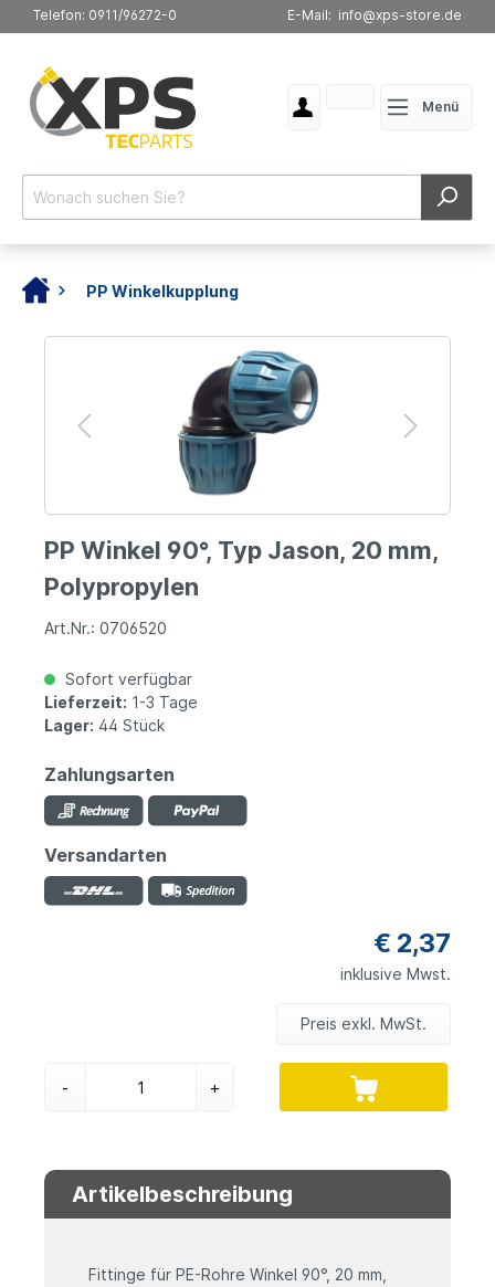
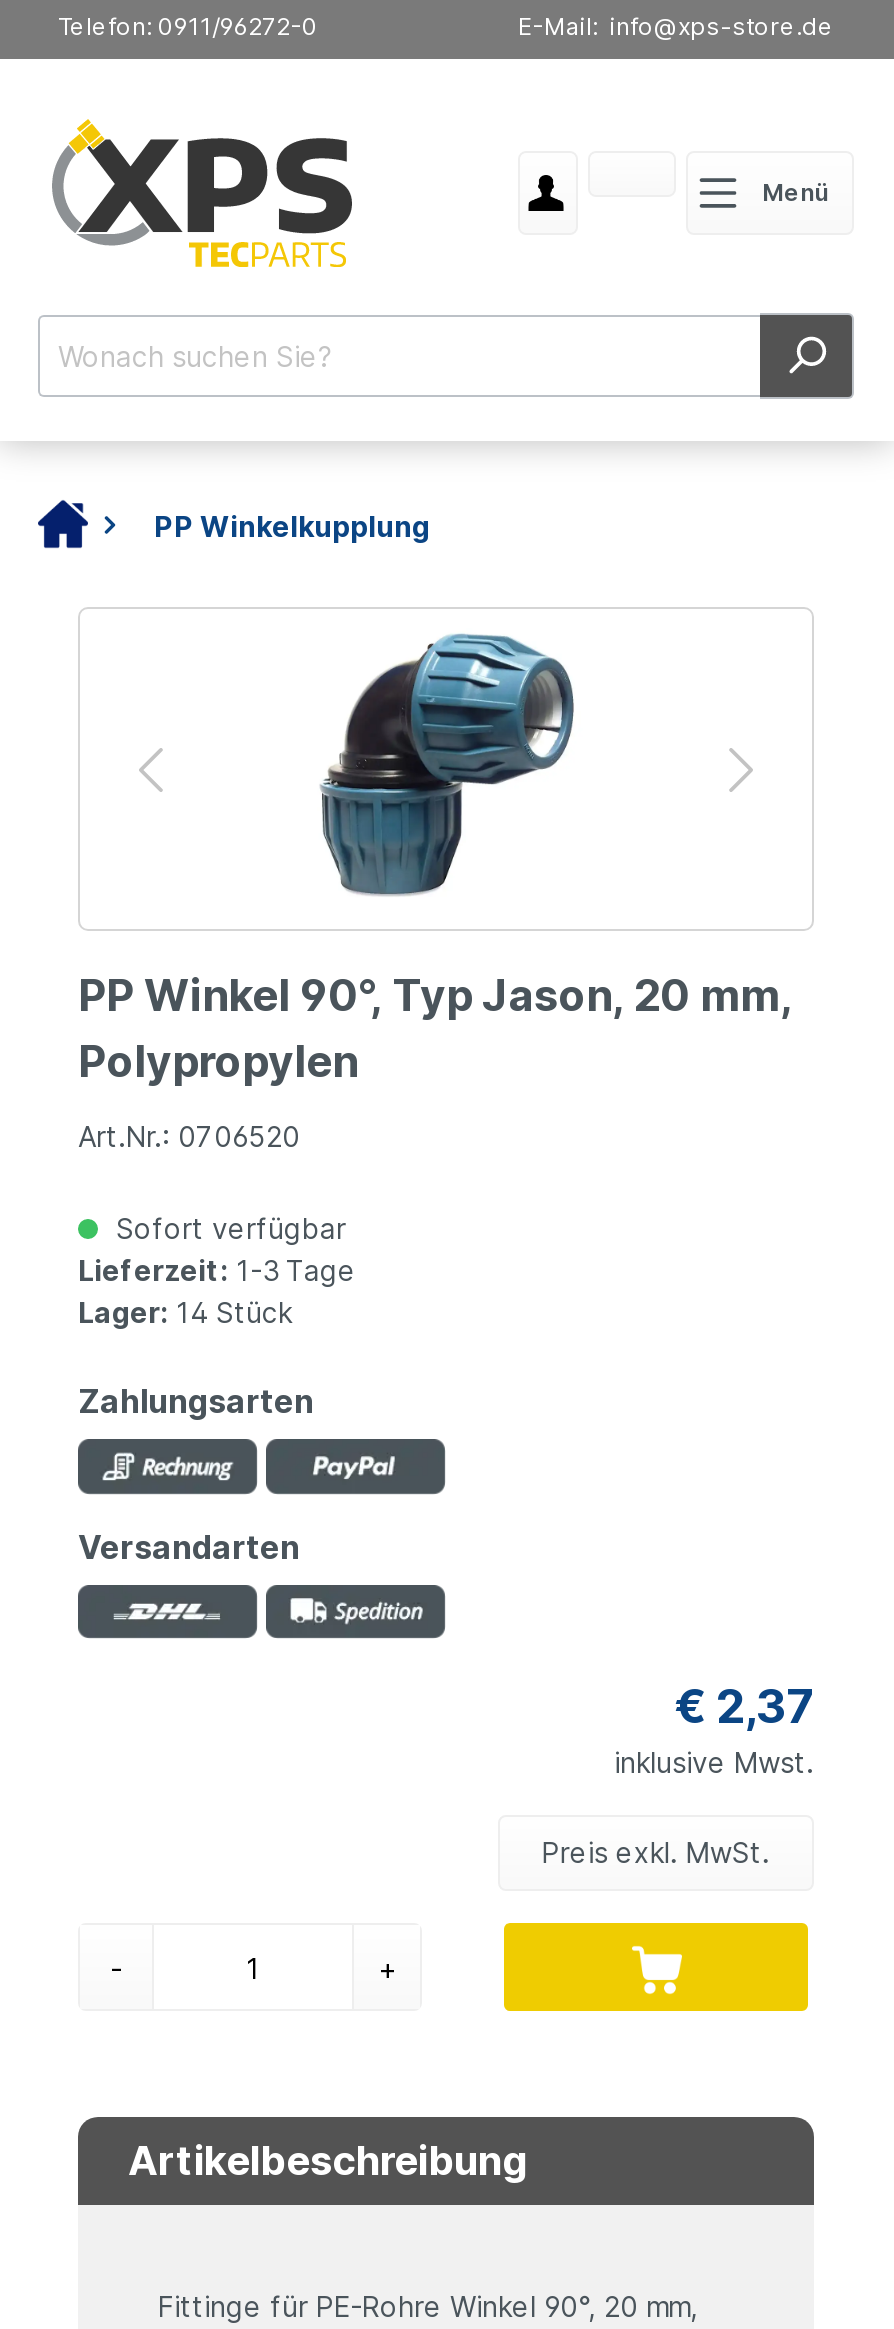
- Lager: 44 Stück
+ Lager: 14 Stück
